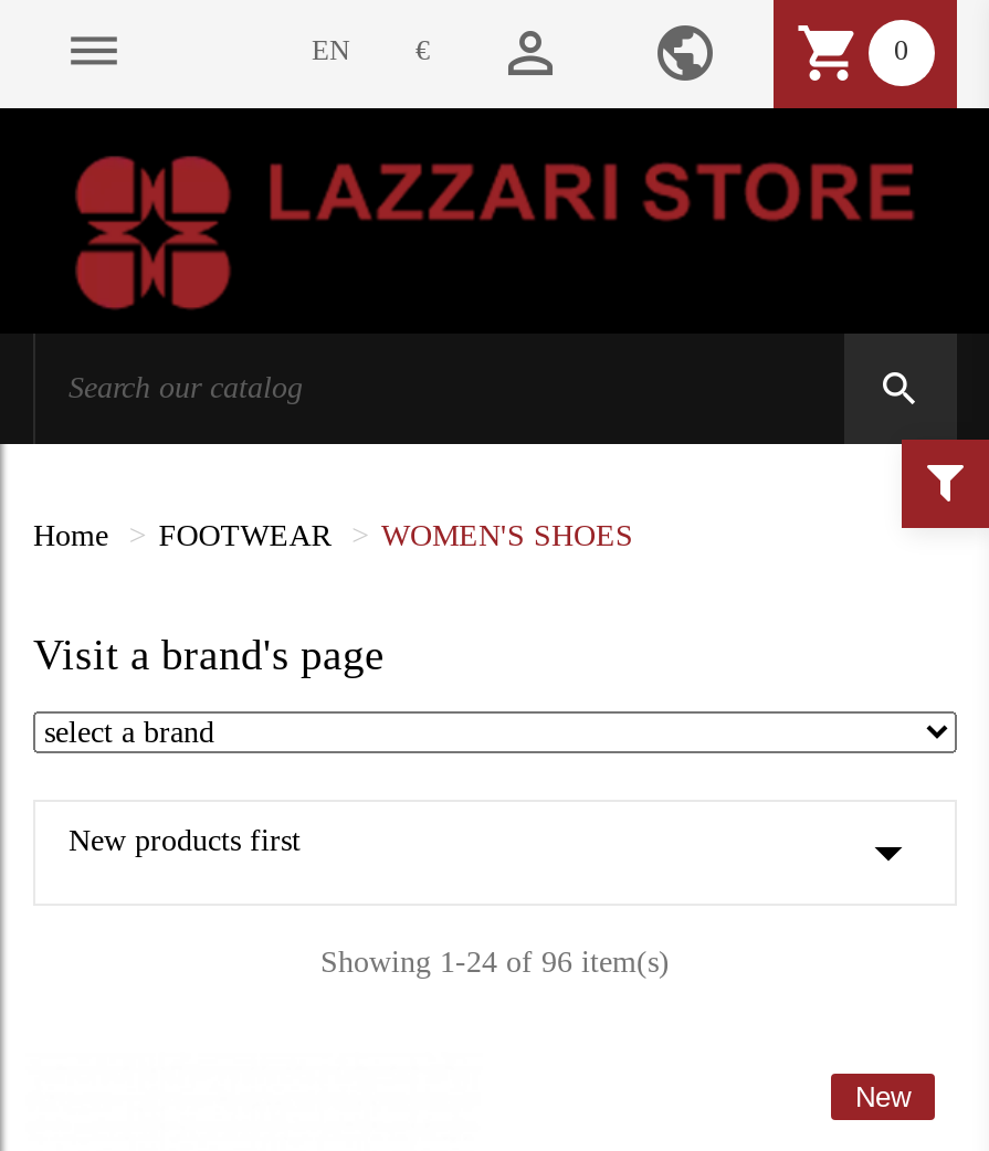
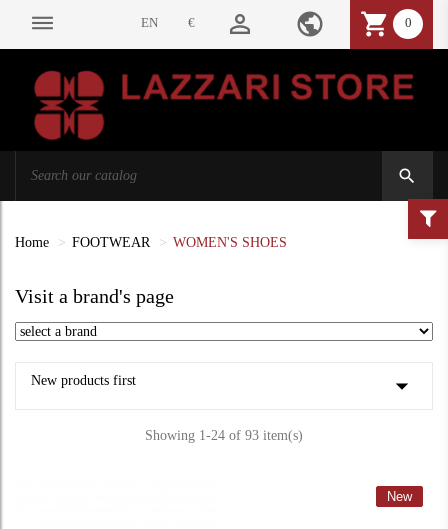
- Showing 1-24 of 96 item(s)
+ Showing 1-24 of 93 item(s)
